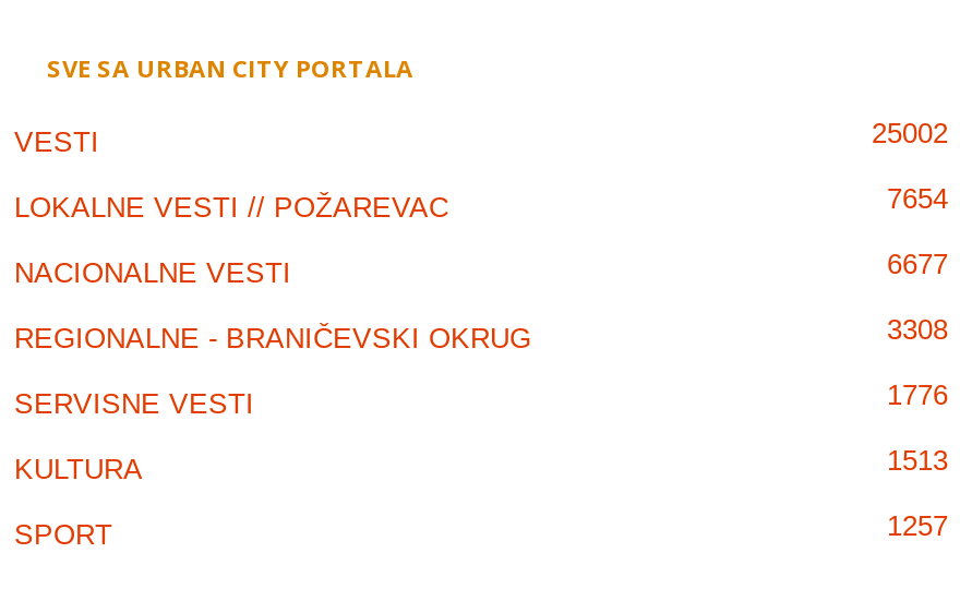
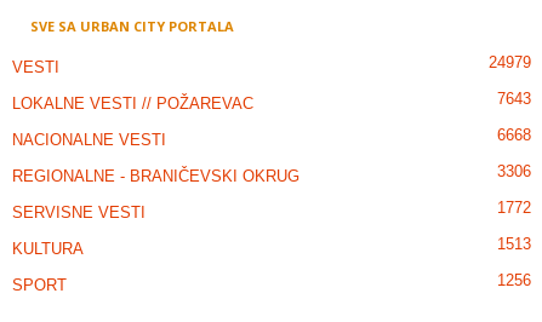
- 25002
+ 24979

- 7654
+ 7643

- 6677
+ 6668

- 3308
+ 3306

- 1776
+ 1772

- 1257
+ 1256
